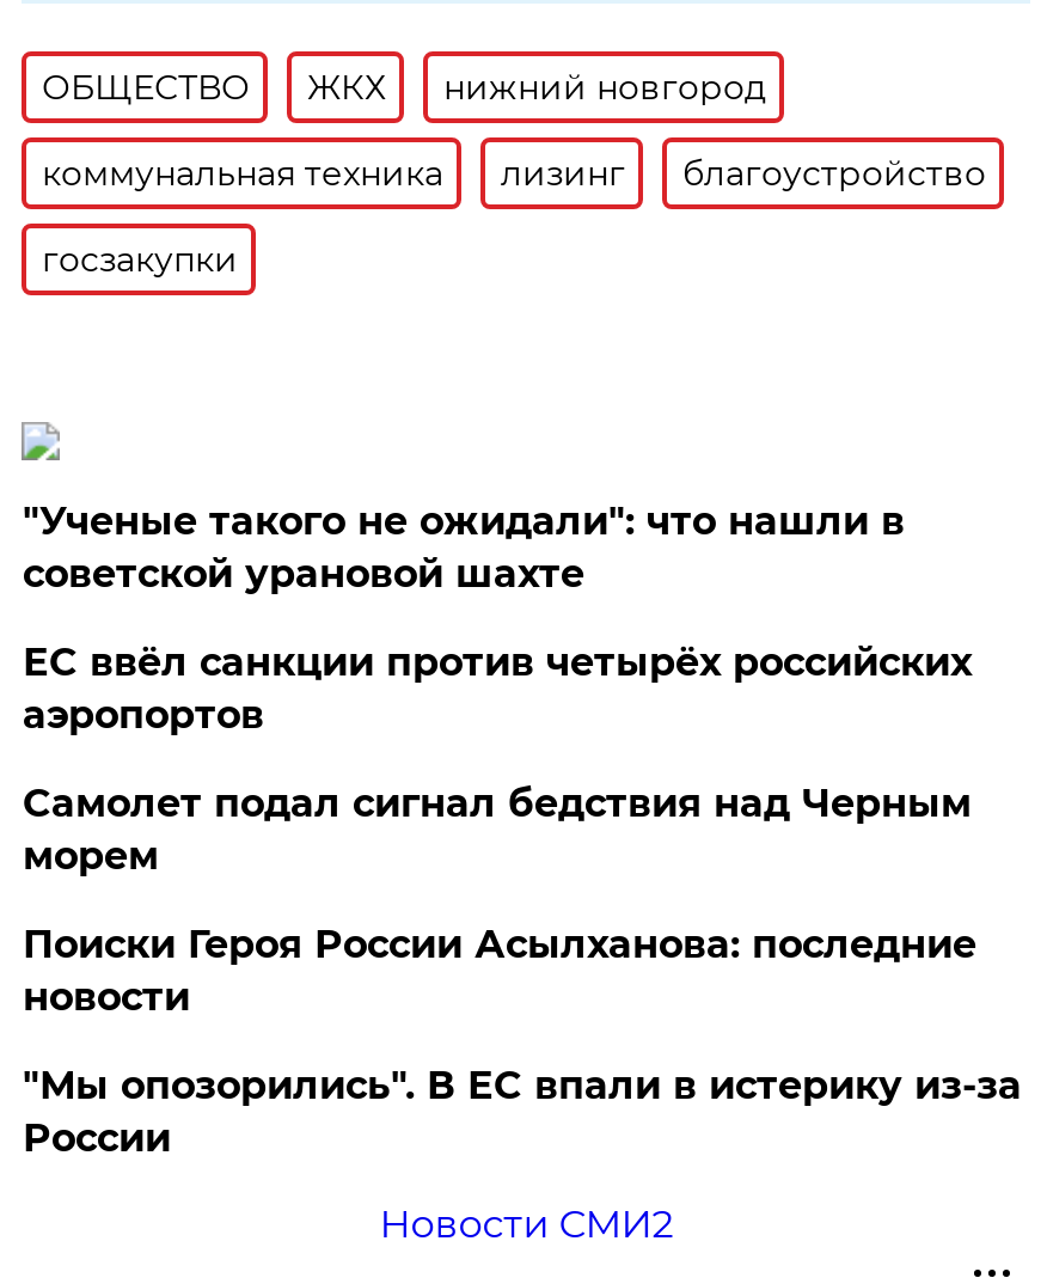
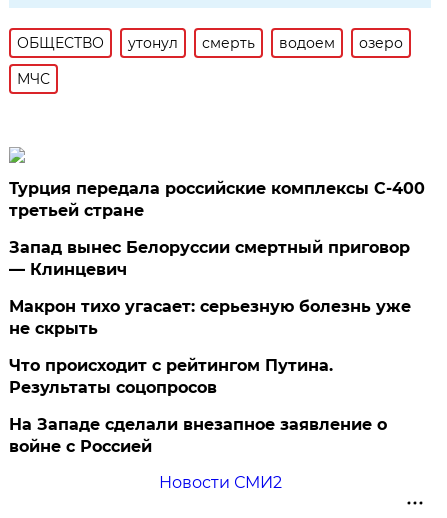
- ЖКХ
- нижний новгород
- коммунальная техника
- лизинг
- благоустройство
- госзакупки
+ утонул
+ смерть
+ водоем
+ озеро
+ МЧС

- "Ученые такого не ожидали": что нашли в
- советской урановой шахте
- ЕС ввёл санкции против четырёх российских
- аэропортов
- Самолет подал сигнал бедствия над Черным
- морем
- Поиски Героя России Асылханова: последние
- новости
- "Мы опозорились". В ЕС впали в истерику из-за
- России
+ Турция передала российские комплексы С-400
+ третьей стране
+ Запад вынес Белоруссии смертный приговор
+ — Клинцевич
+ Макрон тихо угасает: серьезную болезнь уже
+ не скрыть
+ Что происходит с рейтингом Путина.
+ Результаты соцопросов
+ На Западе сделали внезапное заявление о
+ войне с Россией
